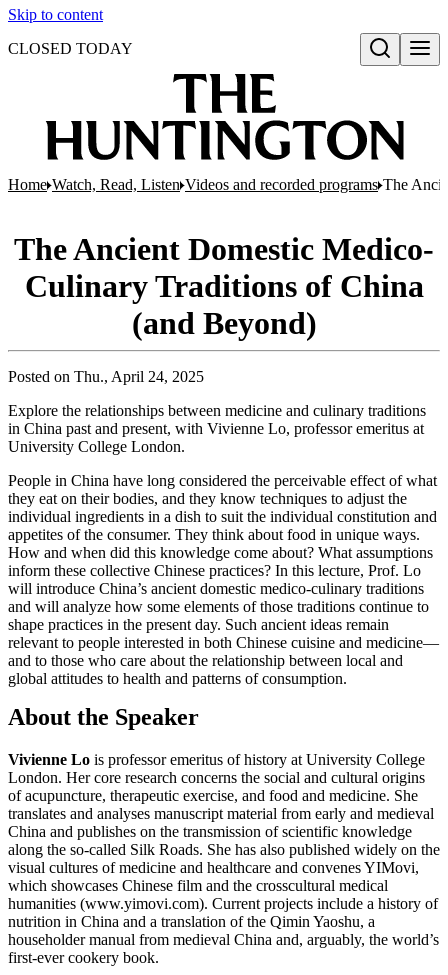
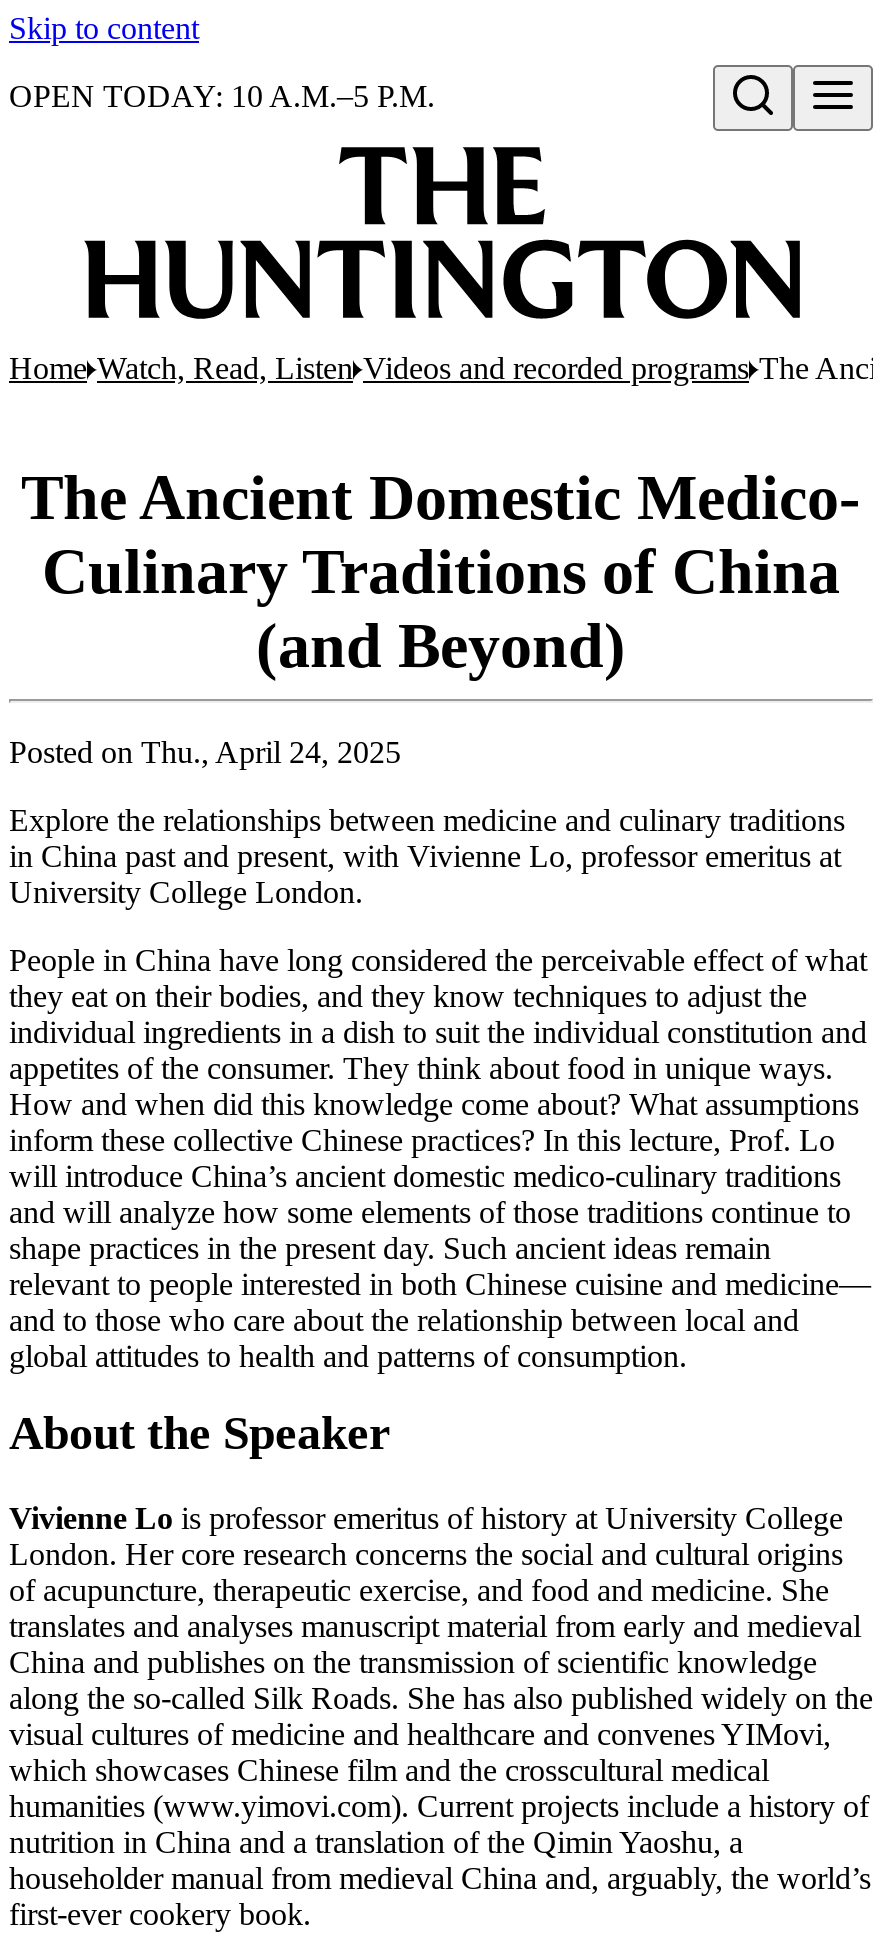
- CLOSED TODAY
+ OPEN TODAY: 10 A.M.–5 P.M.
